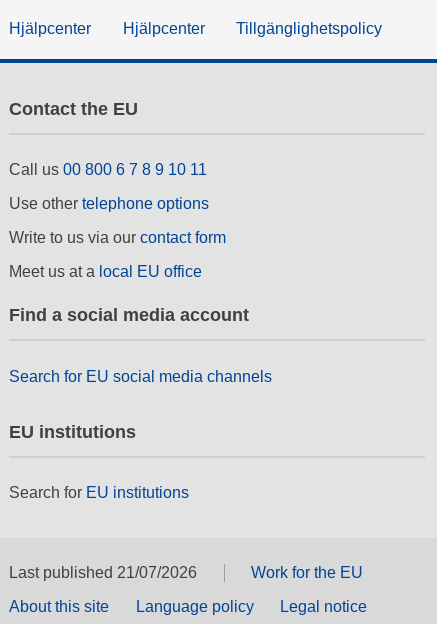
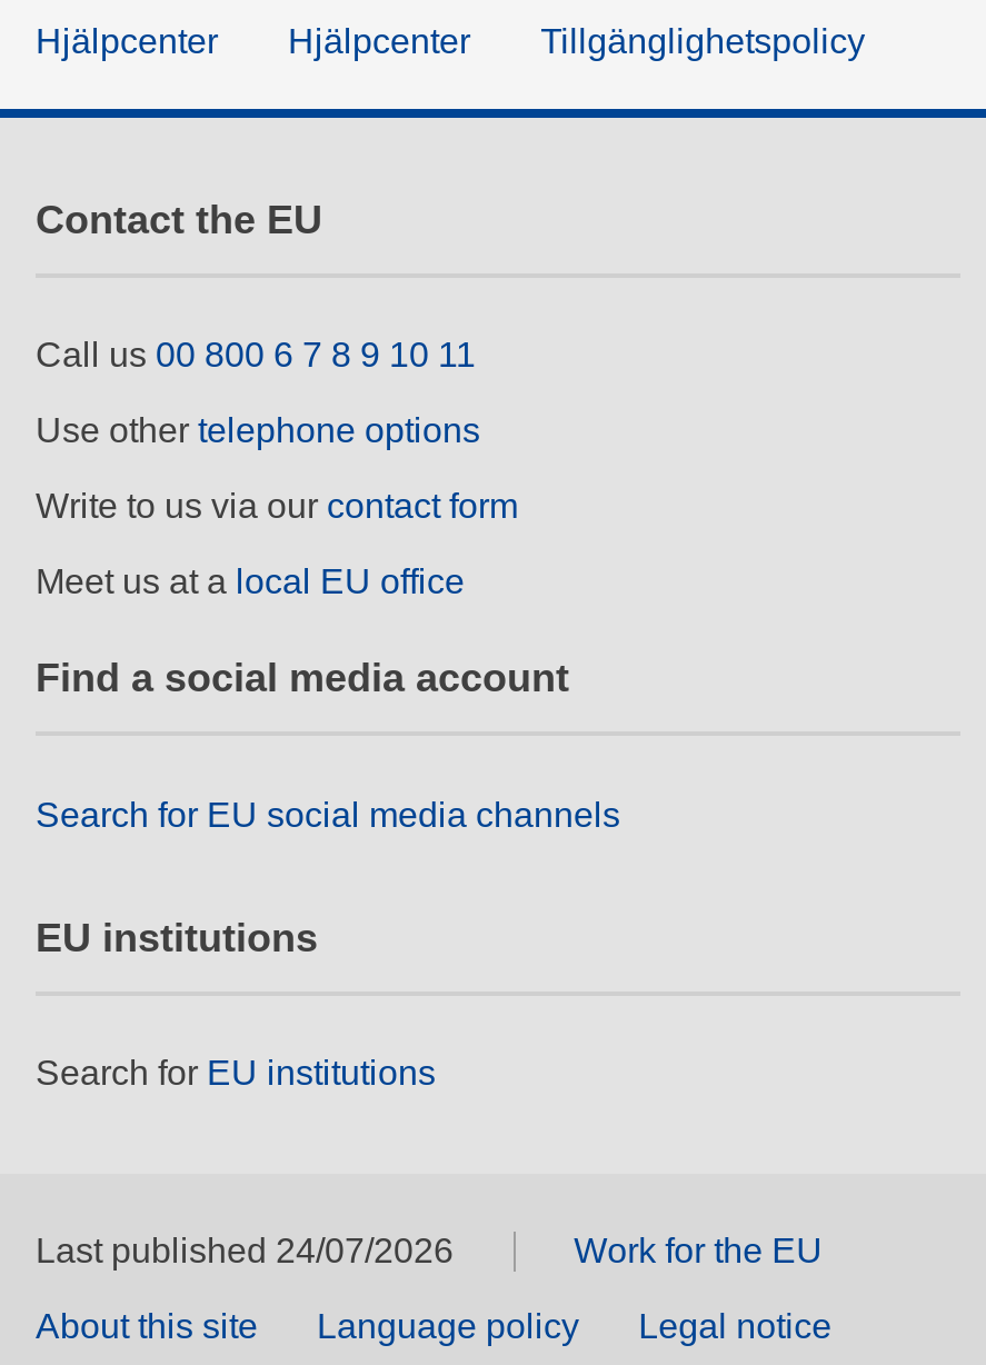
- Last published 21/07/2026
+ Last published 24/07/2026
